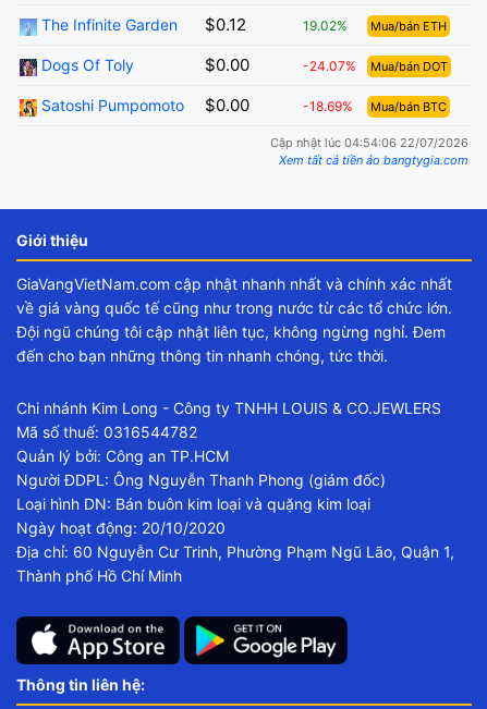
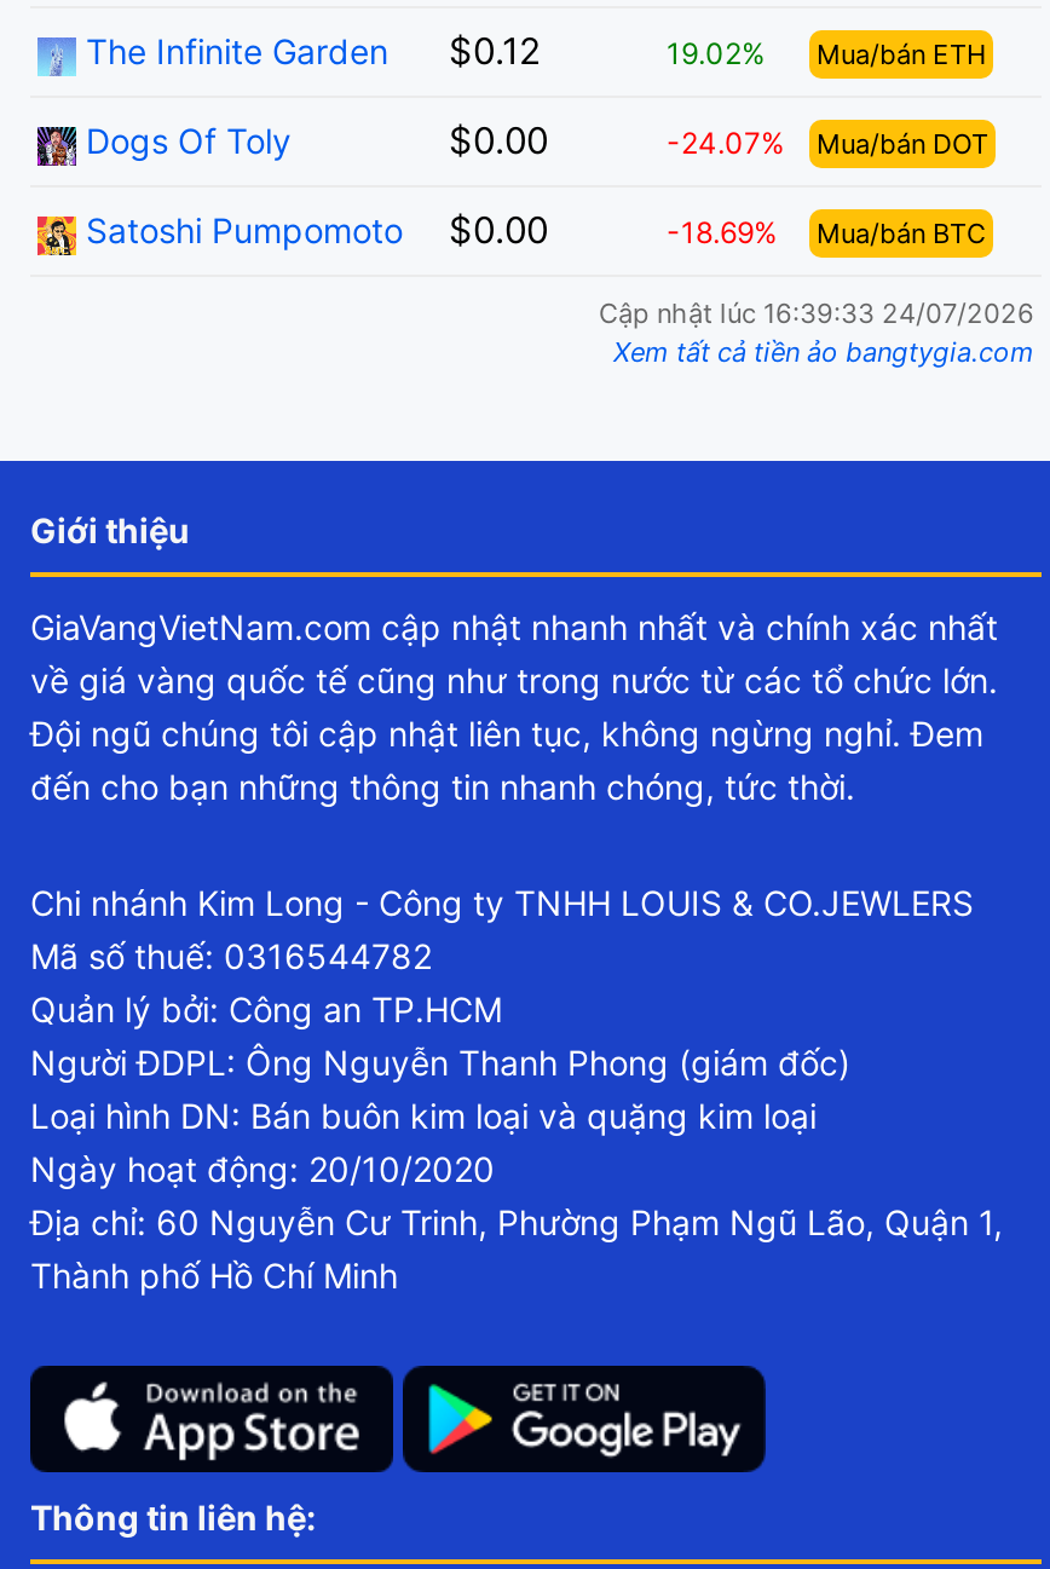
- Cập nhật lúc 04:54:06 22/07/2026
+ Cập nhật lúc 16:39:33 24/07/2026
